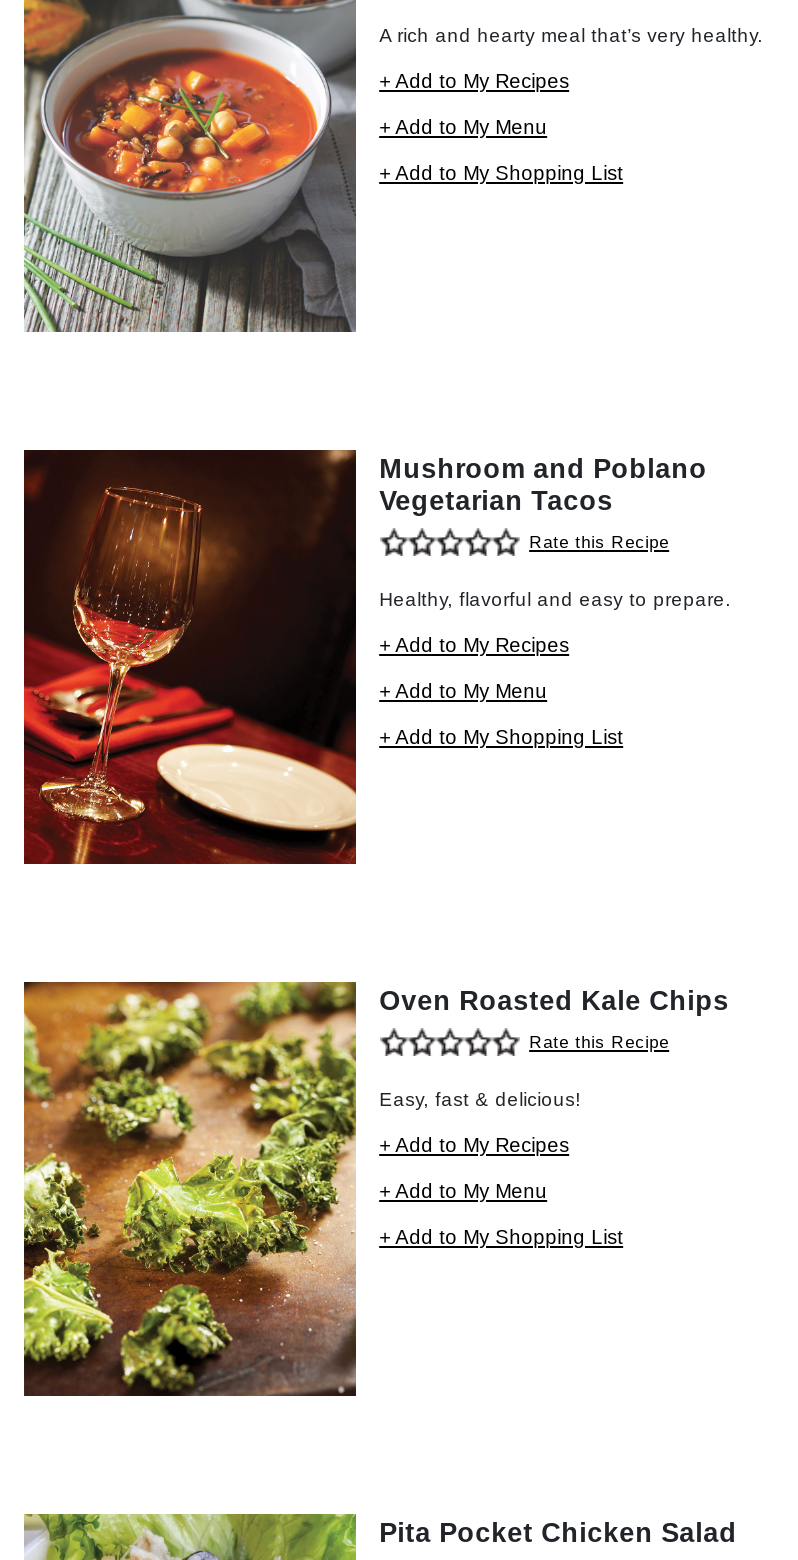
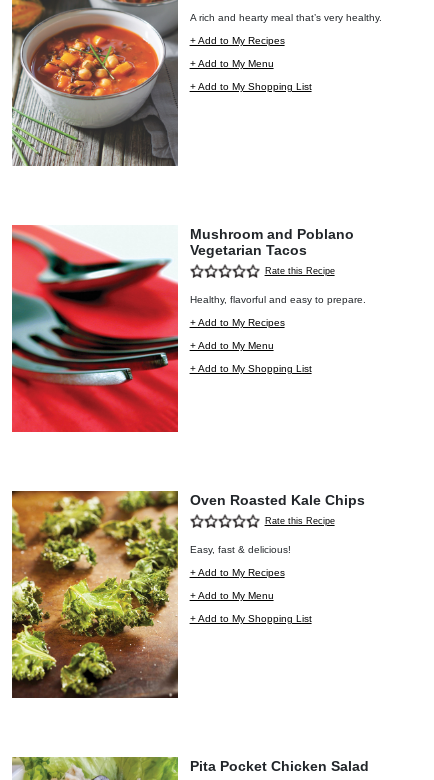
- [image]
+ [image]
